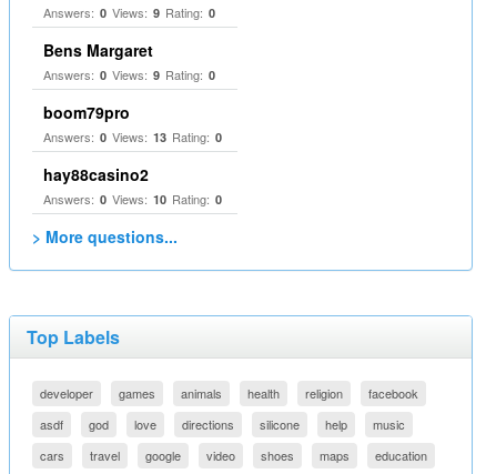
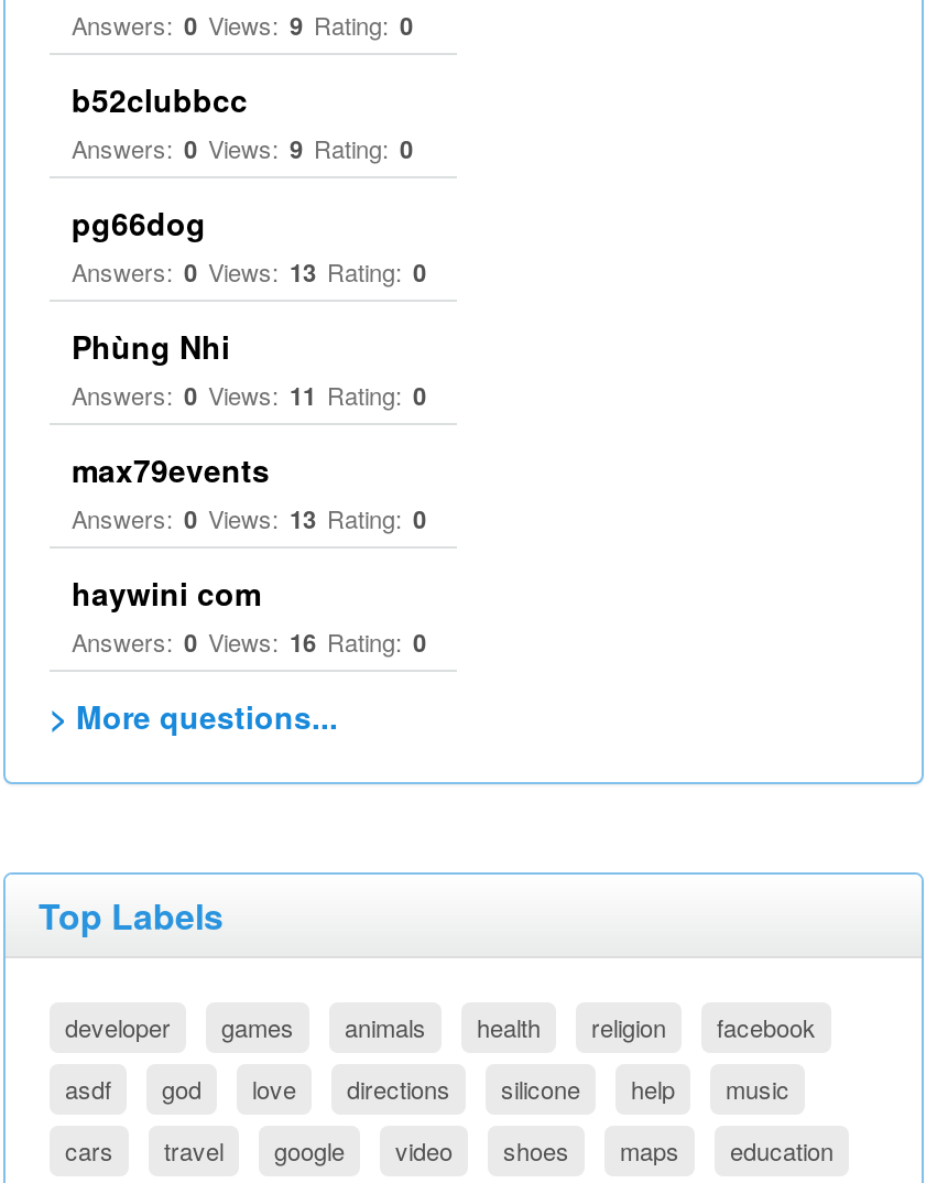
- Bens Margaret
+ b52clubbcc

- boom79pro
+ pg66dog

- hay88casino2
- Answers: 0 Views: 10 Rating: 0
+ Phùng Nhi
+ Answers: 0 Views: 11 Rating: 0
+ max79events
+ Answers: 0 Views: 13 Rating: 0
+ haywini com
+ Answers: 0 Views: 16 Rating: 0
